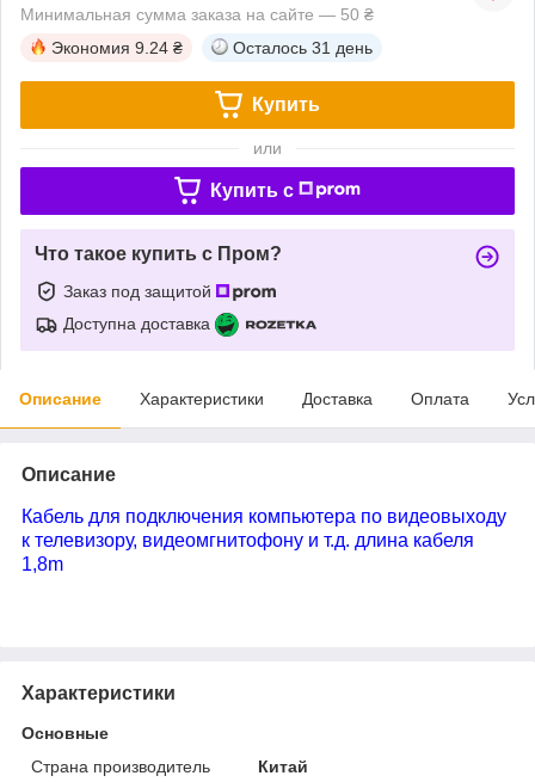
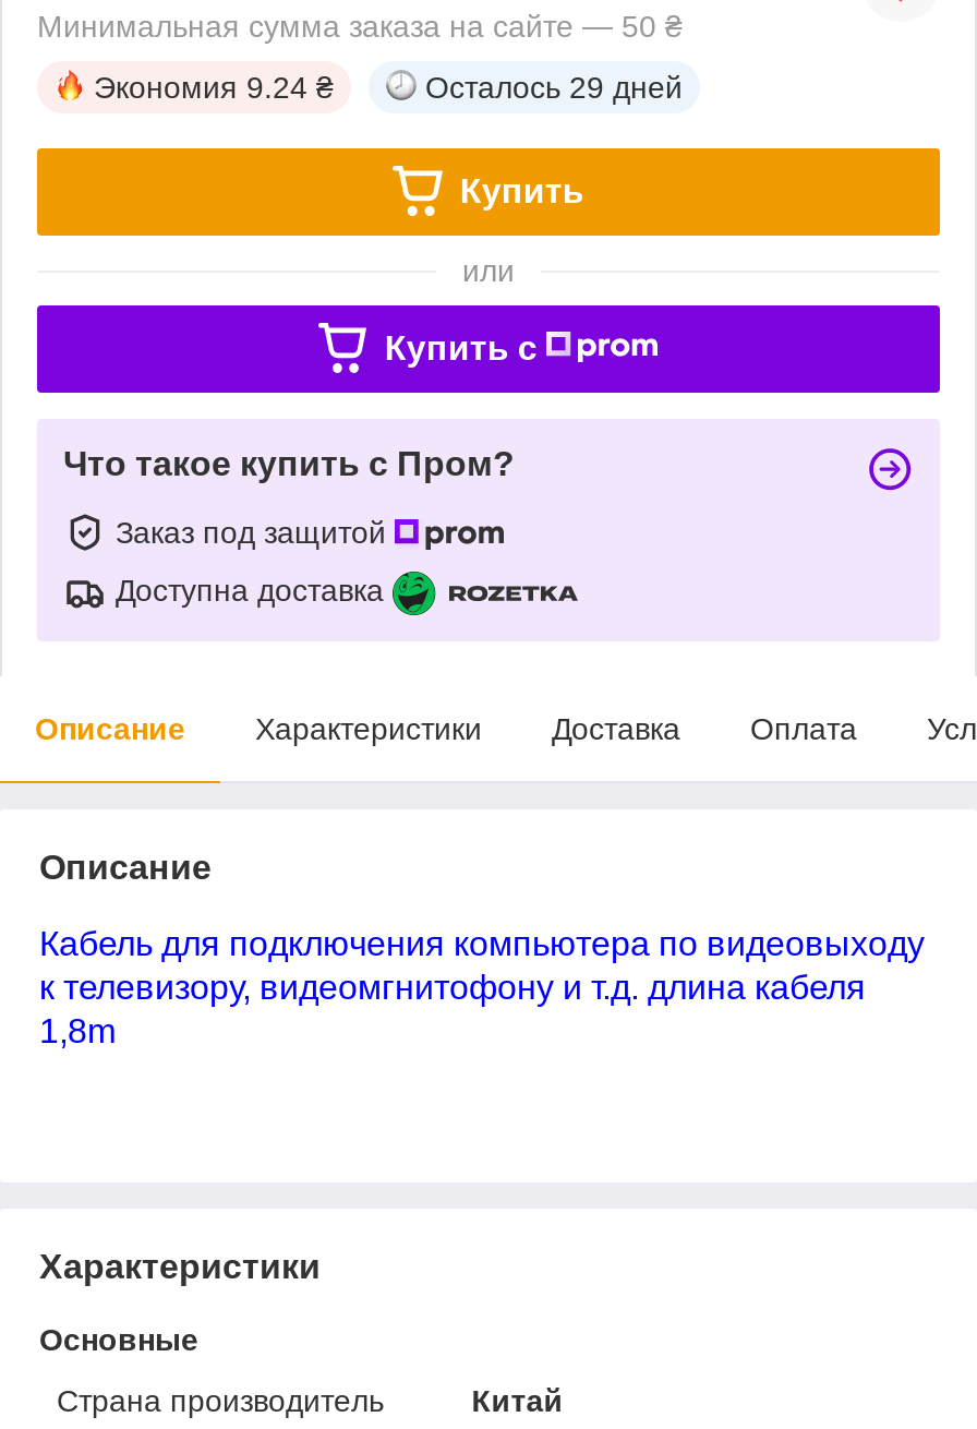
- Осталось 31 день
+ Осталось 29 дней
